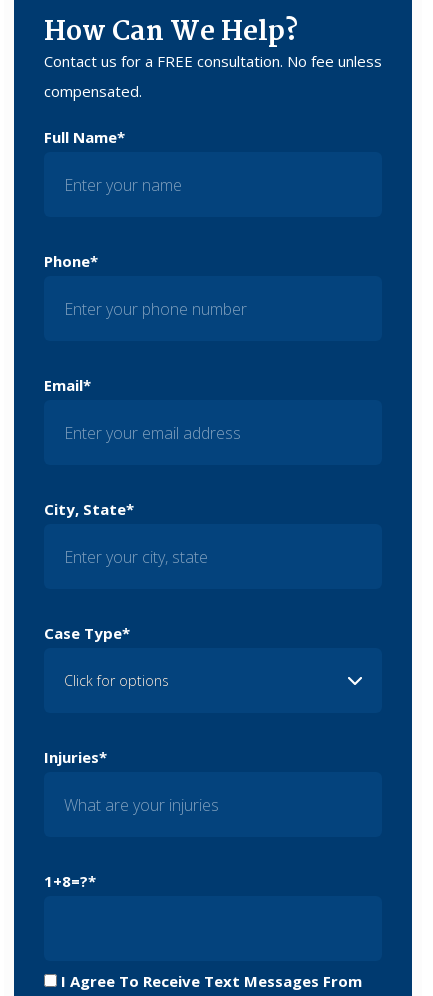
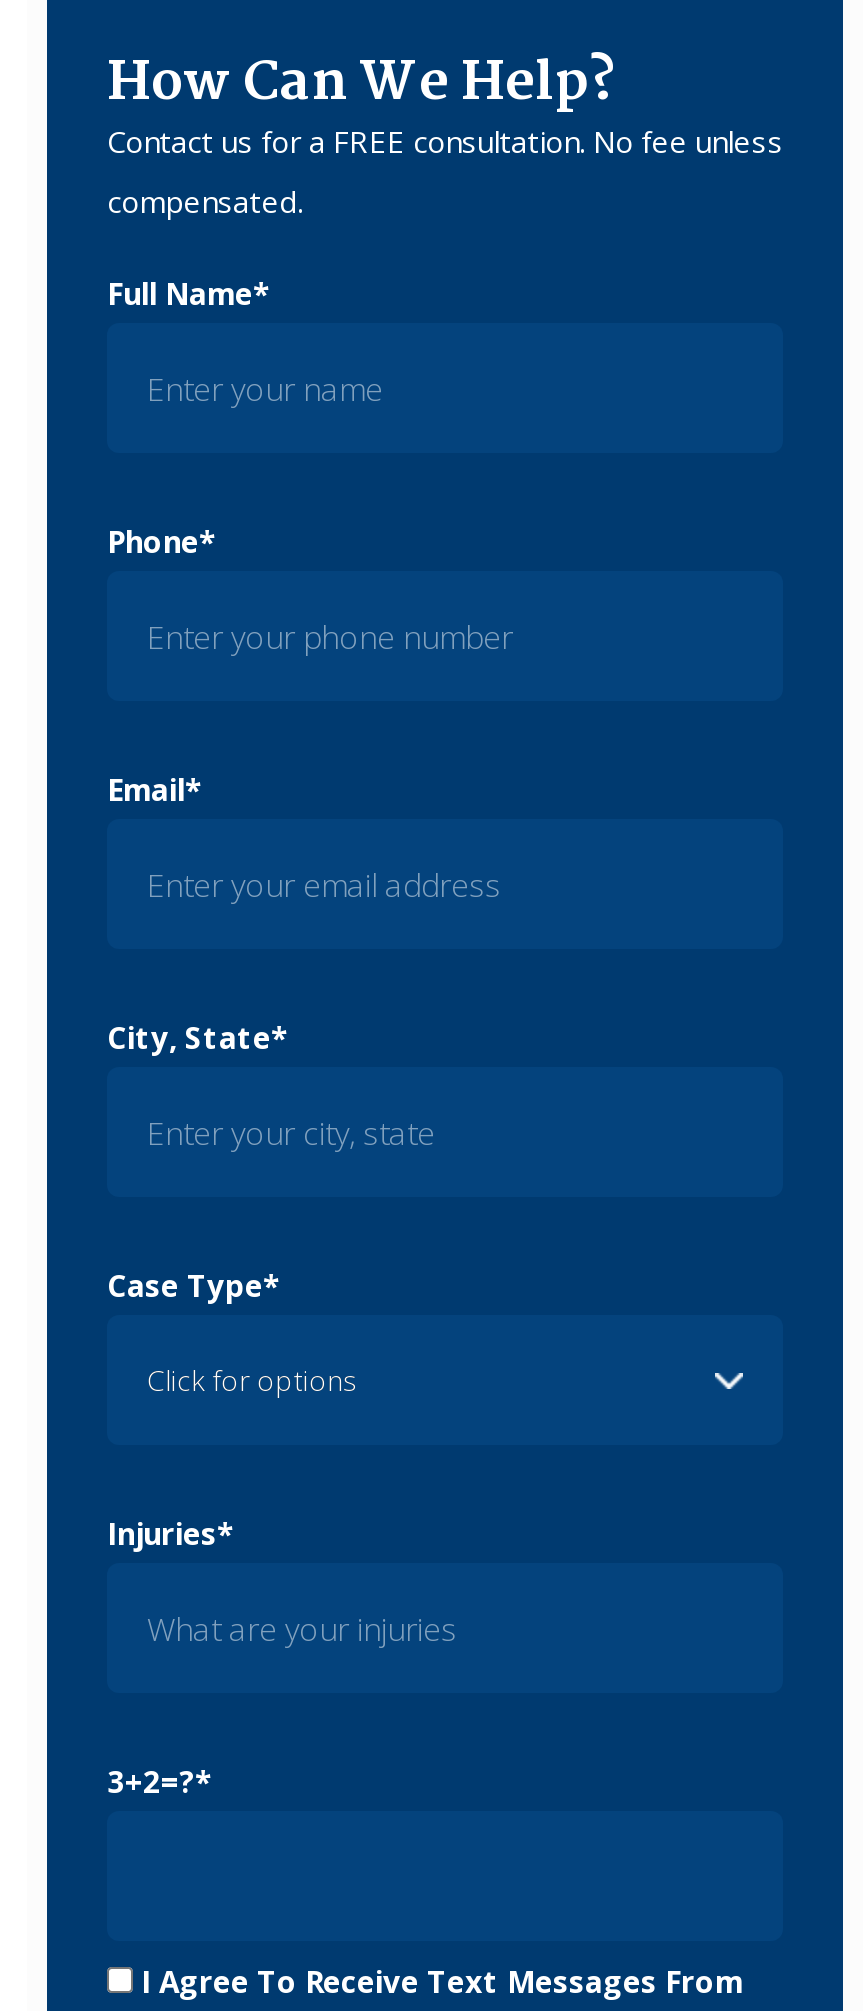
- 1+8=?
+ 3+2=?
